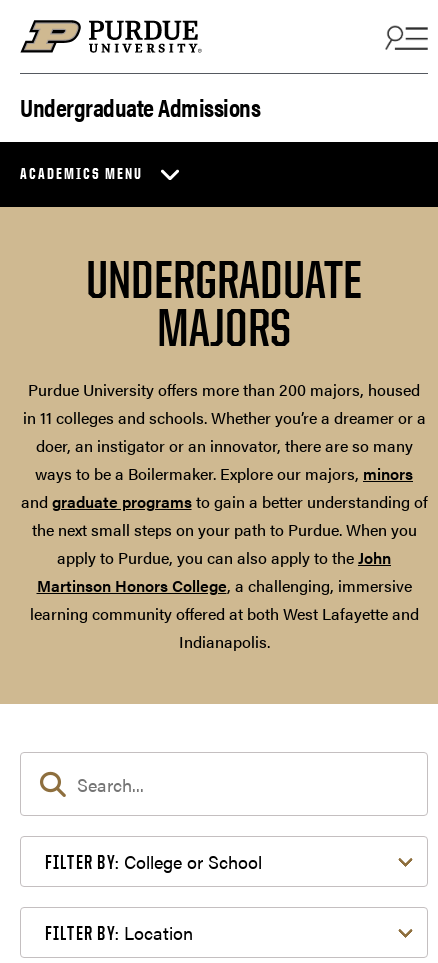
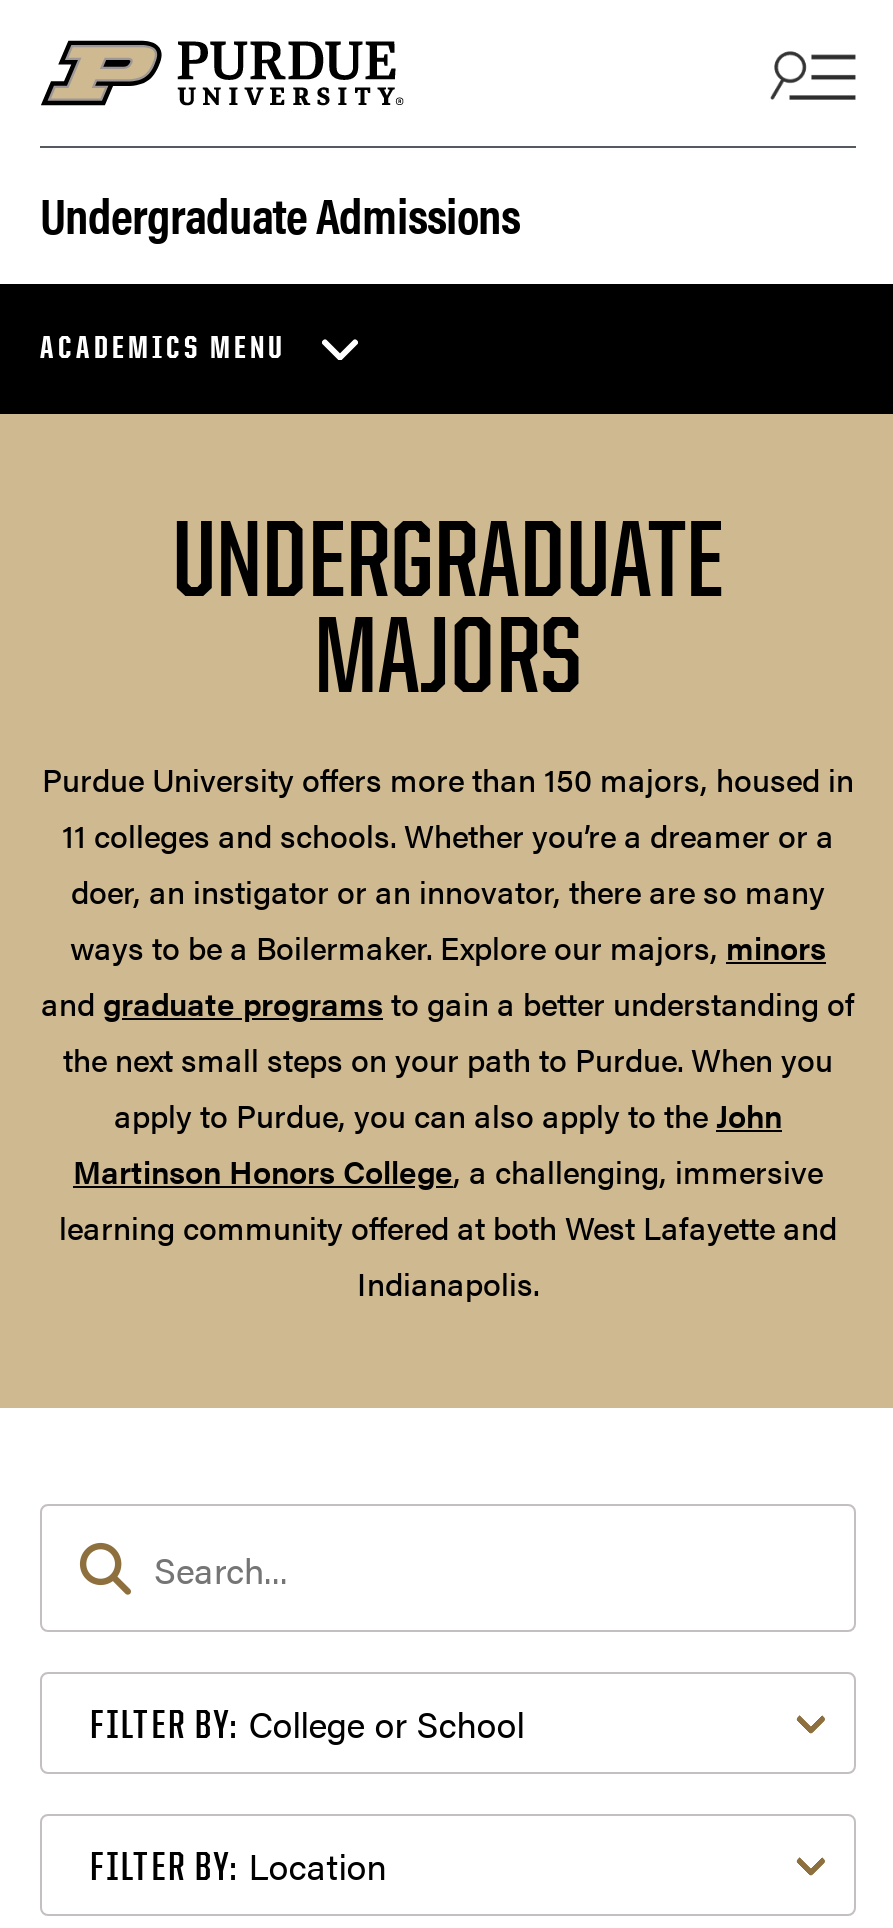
- Purdue University offers more than 200 majors, housed
- in 11 colleges and schools. Whether you’re a dreamer or a
+ Purdue University offers more than 150 majors, housed in
+ 11 colleges and schools. Whether you’re a dreamer or a
